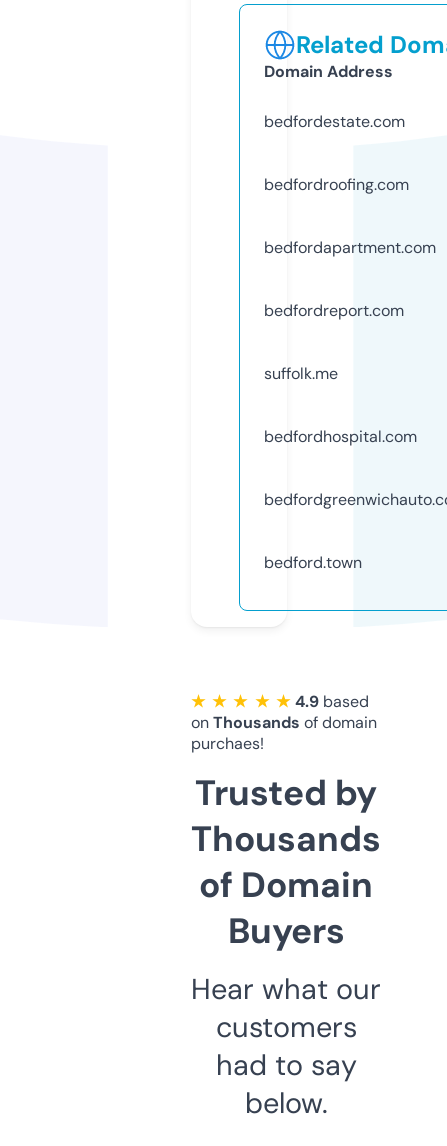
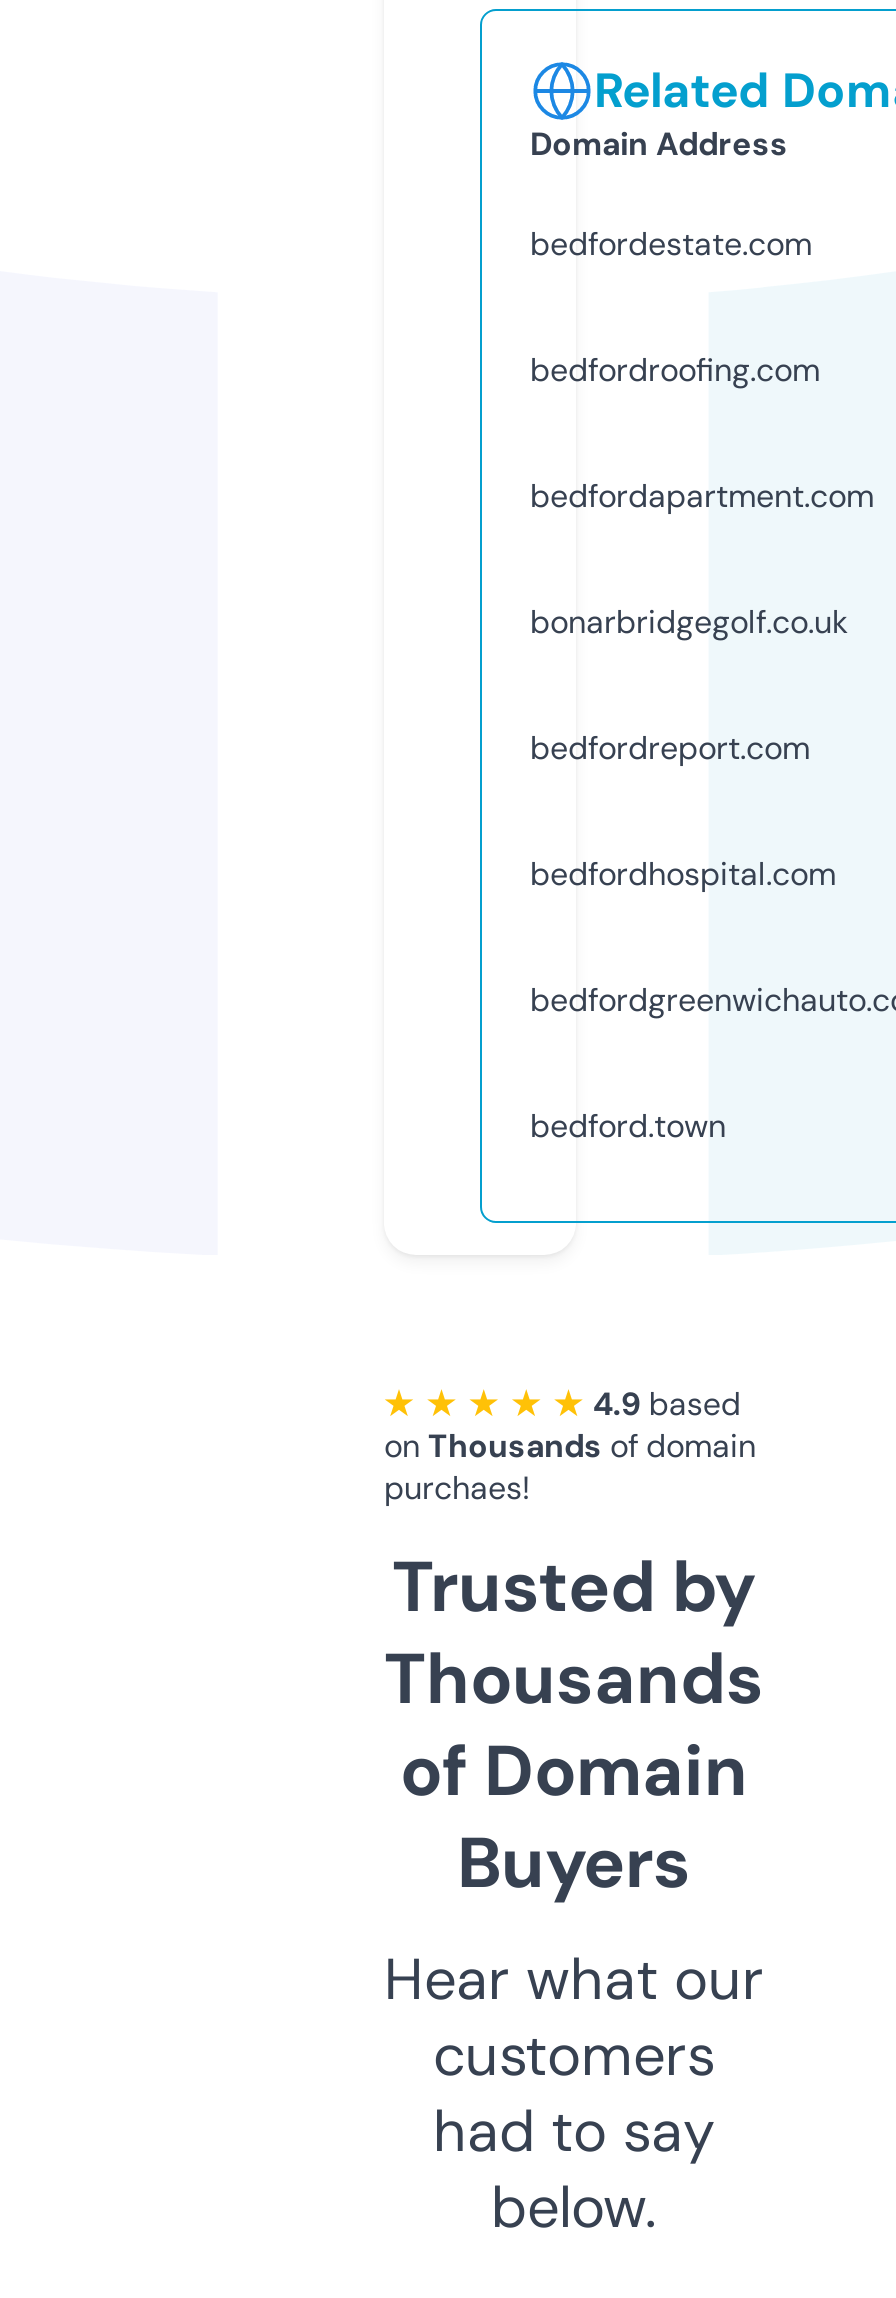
+ bonarbridgegolf.co.uk

moved down: bedfordreport.com

- suffolk.me
